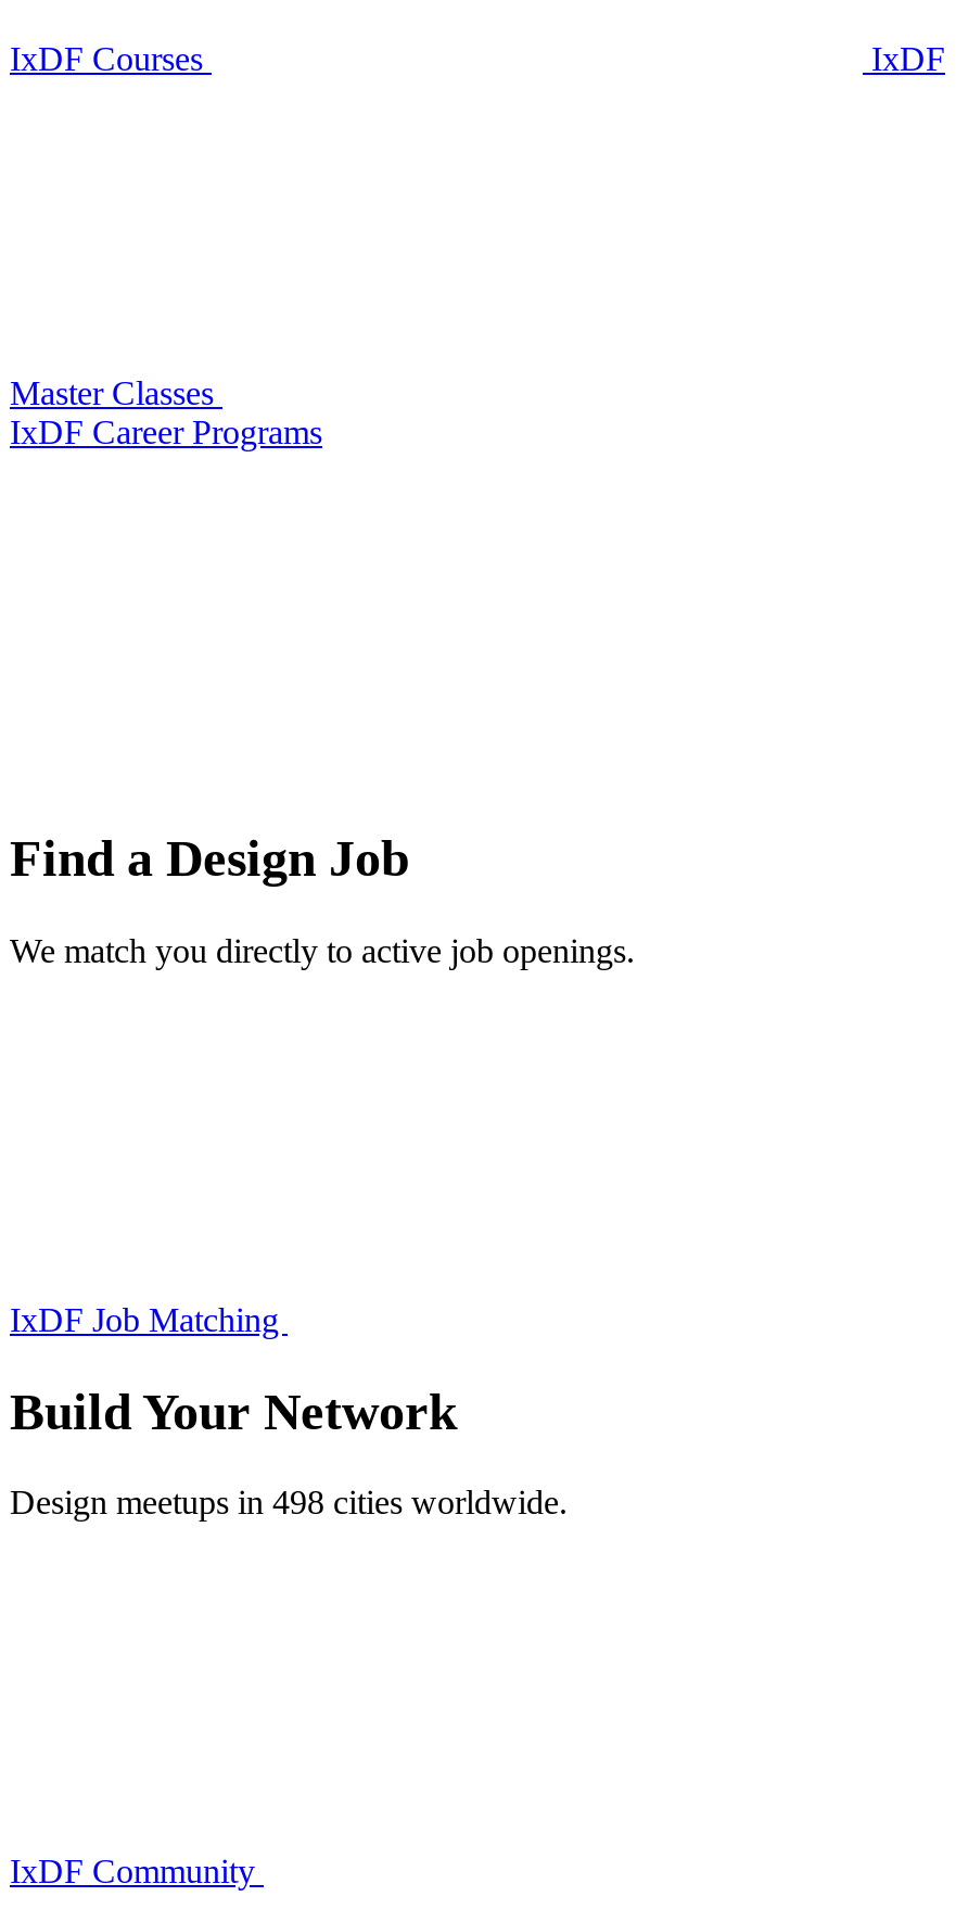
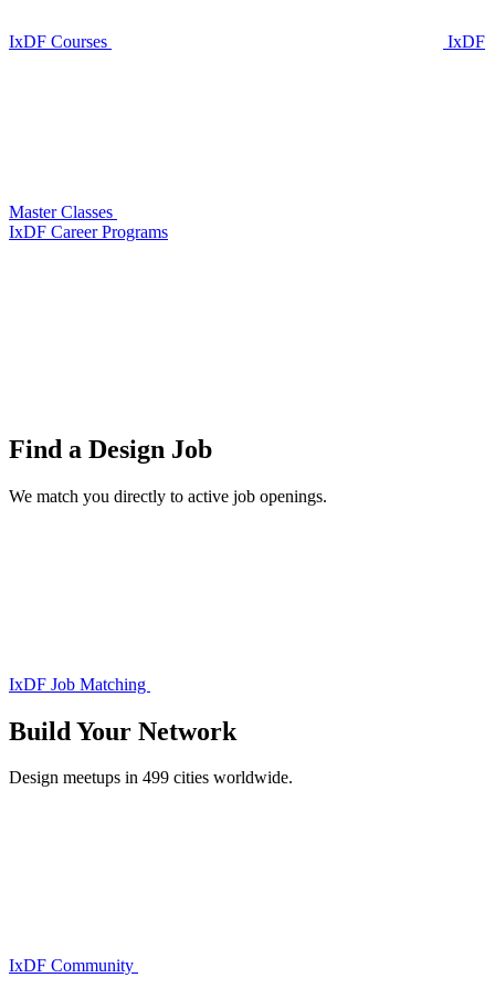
- Design meetups in 498 cities worldwide.
+ Design meetups in 499 cities worldwide.
